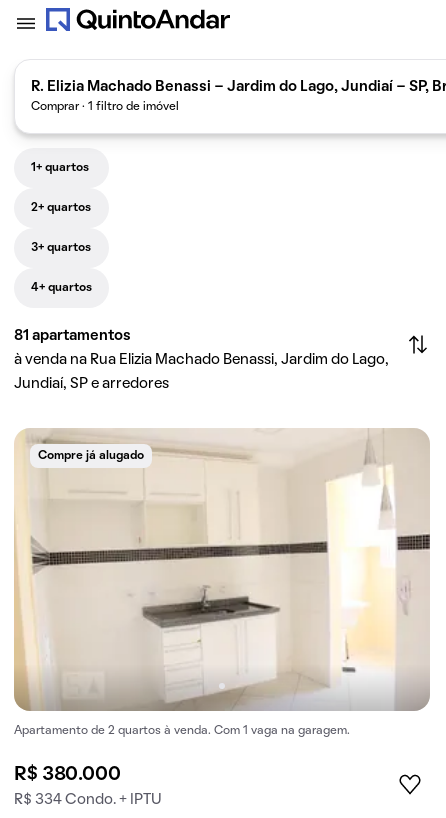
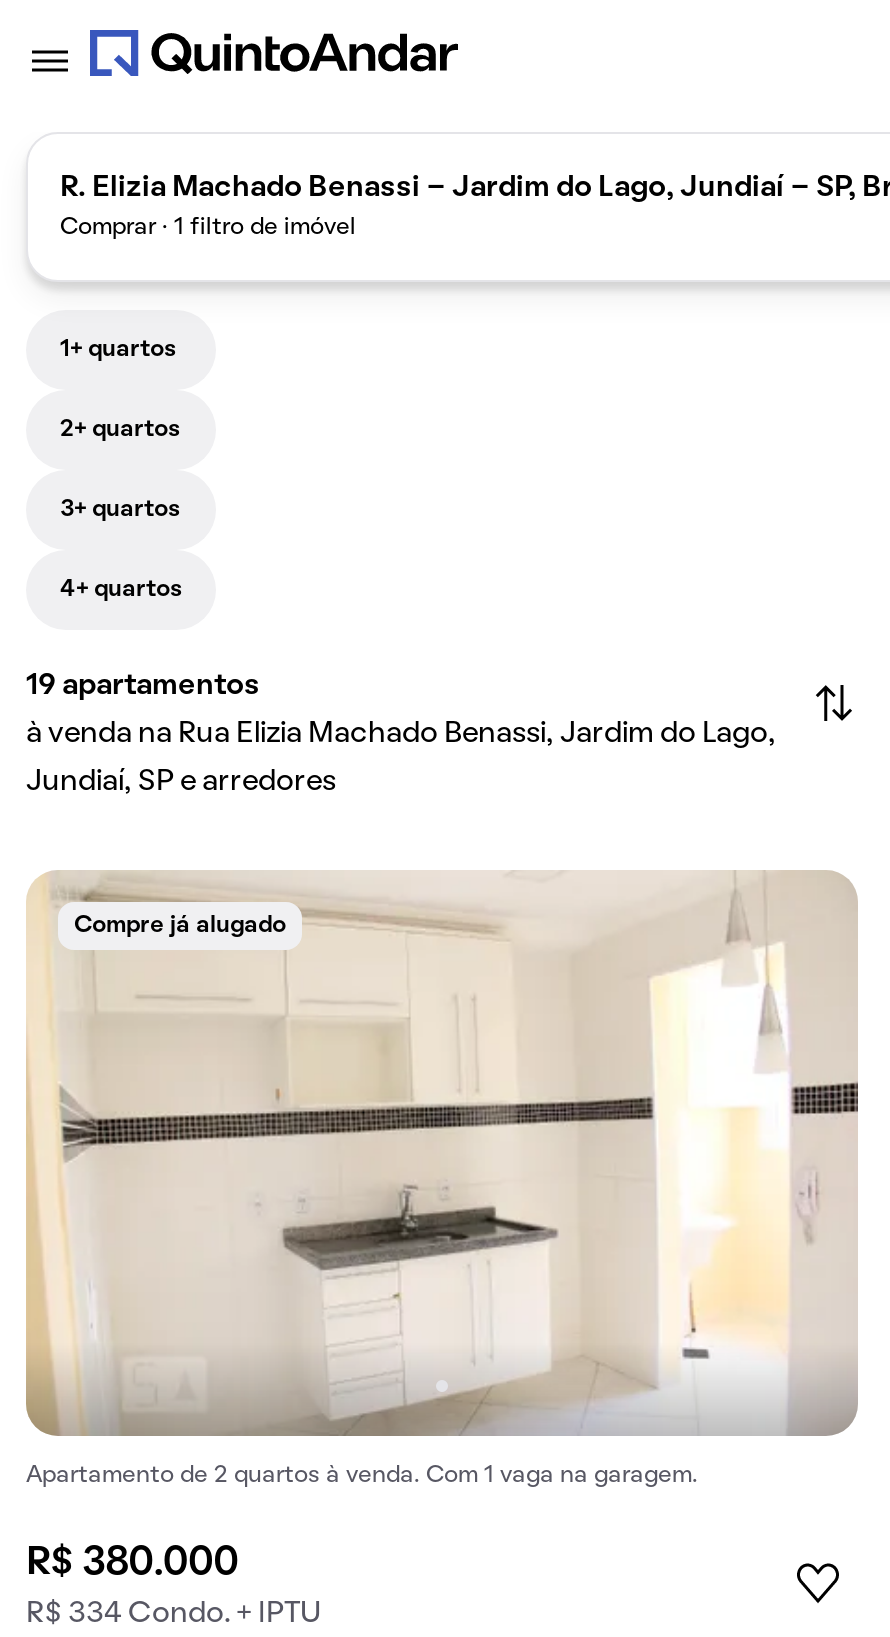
- 81 apartamentos
+ 19 apartamentos
